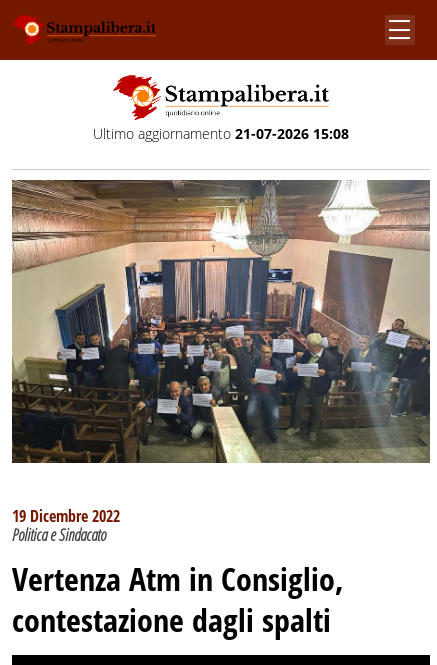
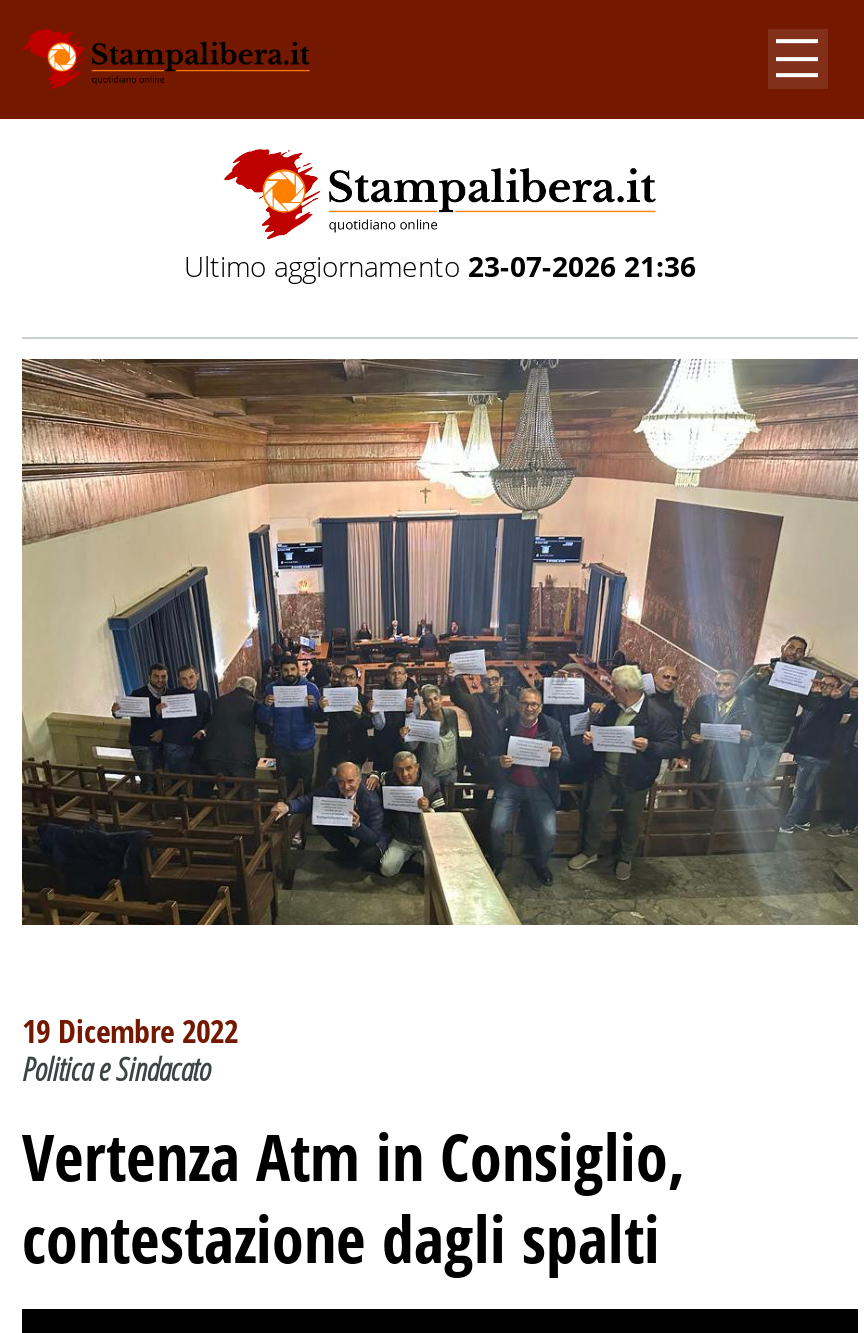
- Ultimo aggiornamento 21-07-2026 15:08
+ Ultimo aggiornamento 23-07-2026 21:36
